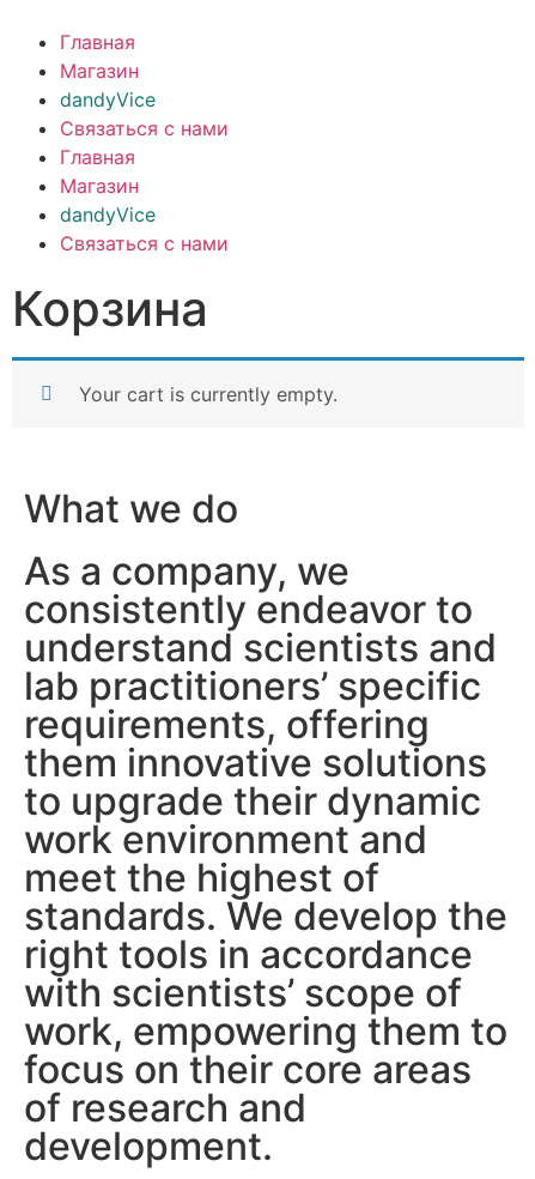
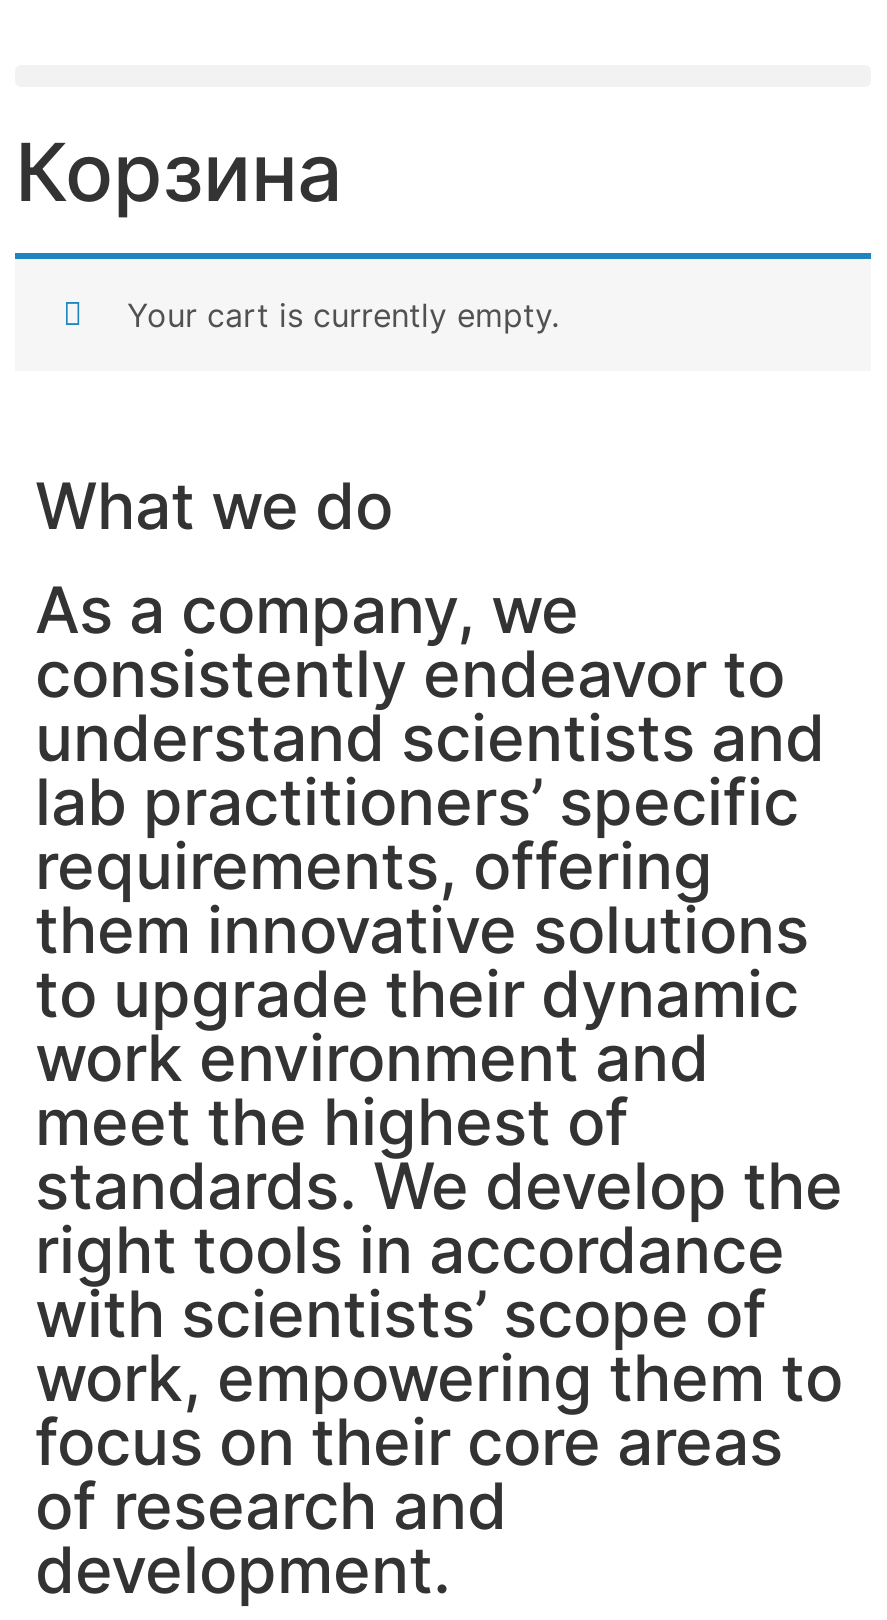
- Главная
- Магазин
- dandyVice
- Связаться с нами
- Главная
- Магазин
- dandyVice
- Связаться с нами
